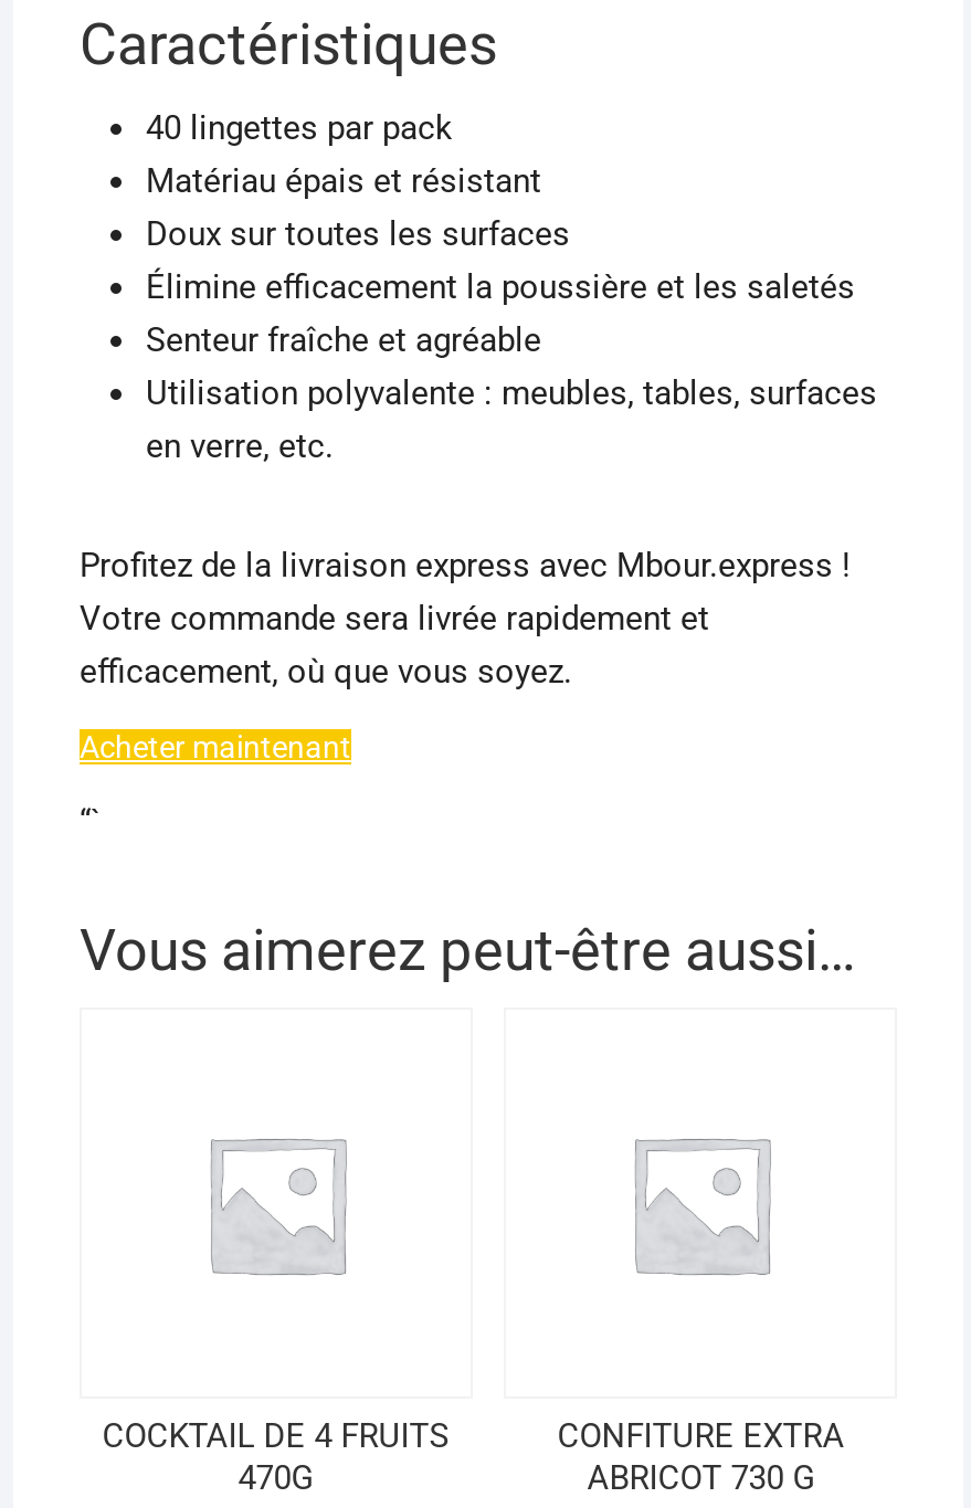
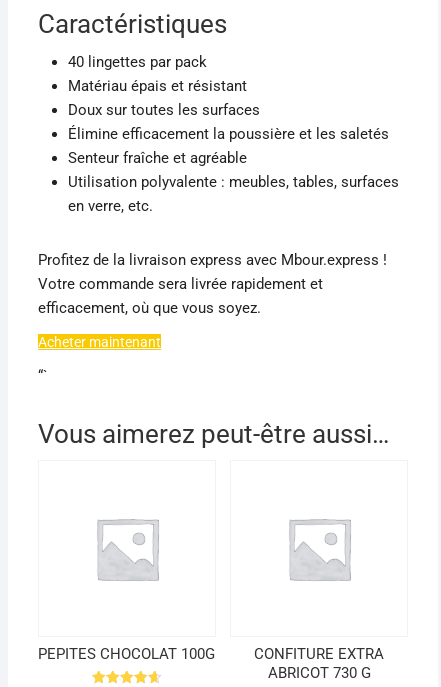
- COCKTAIL DE 4 FRUITS
- 470G
+ PEPITES CHOCOLAT 100G
